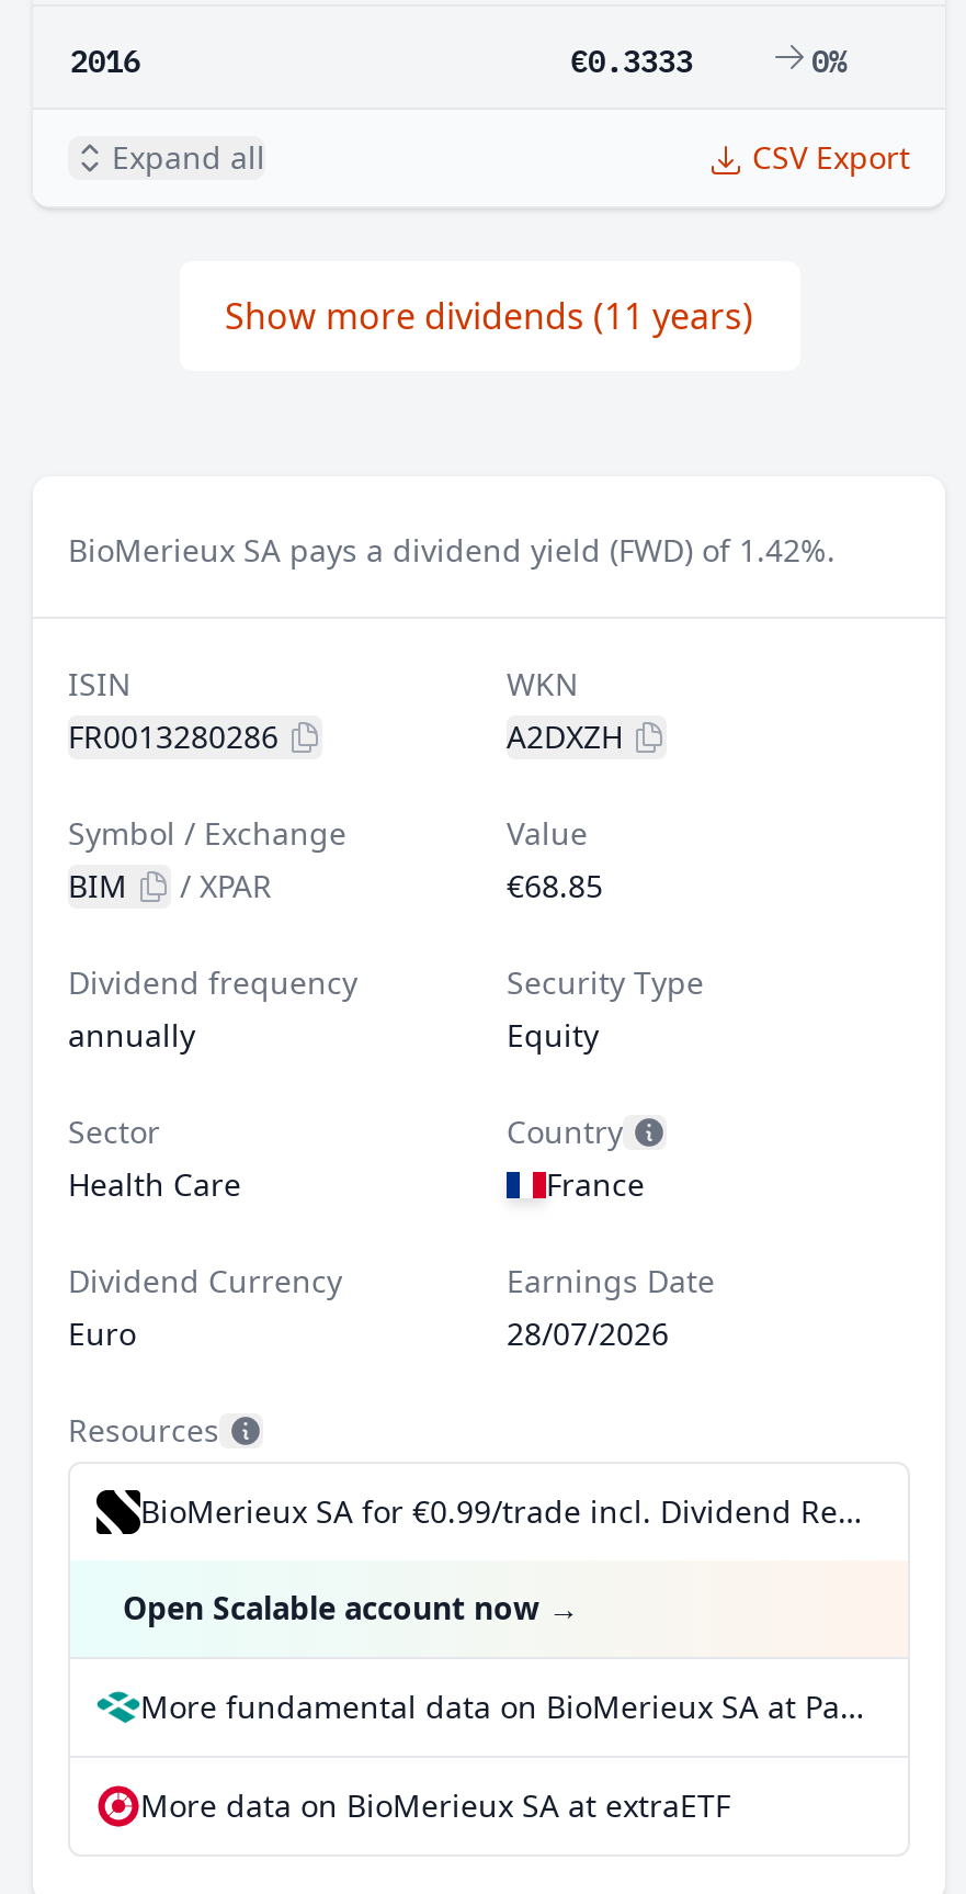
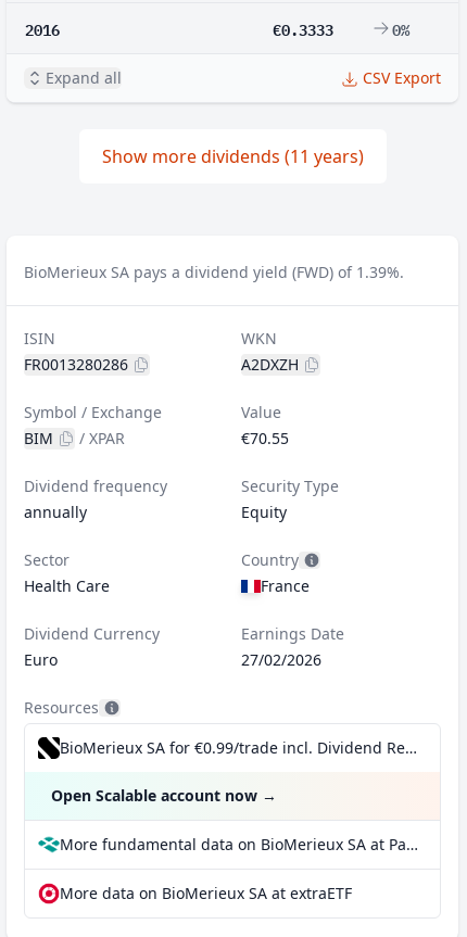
- BioMerieux SA pays a dividend yield (FWD) of 1.42%.
+ BioMerieux SA pays a dividend yield (FWD) of 1.39%.

- €68.85
+ €70.55

- 28/07/2026
+ 27/02/2026
